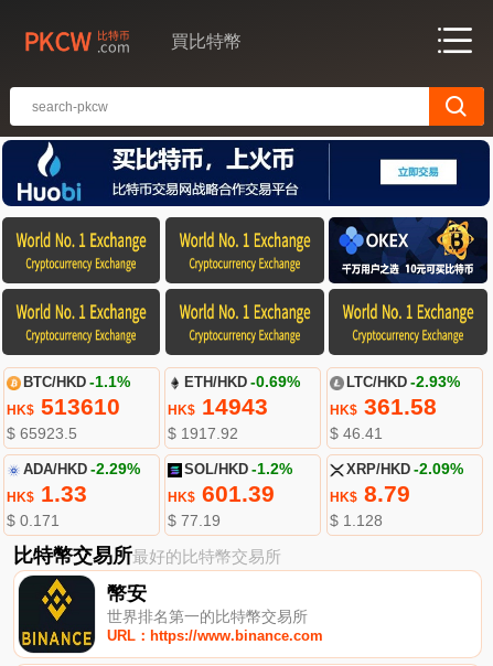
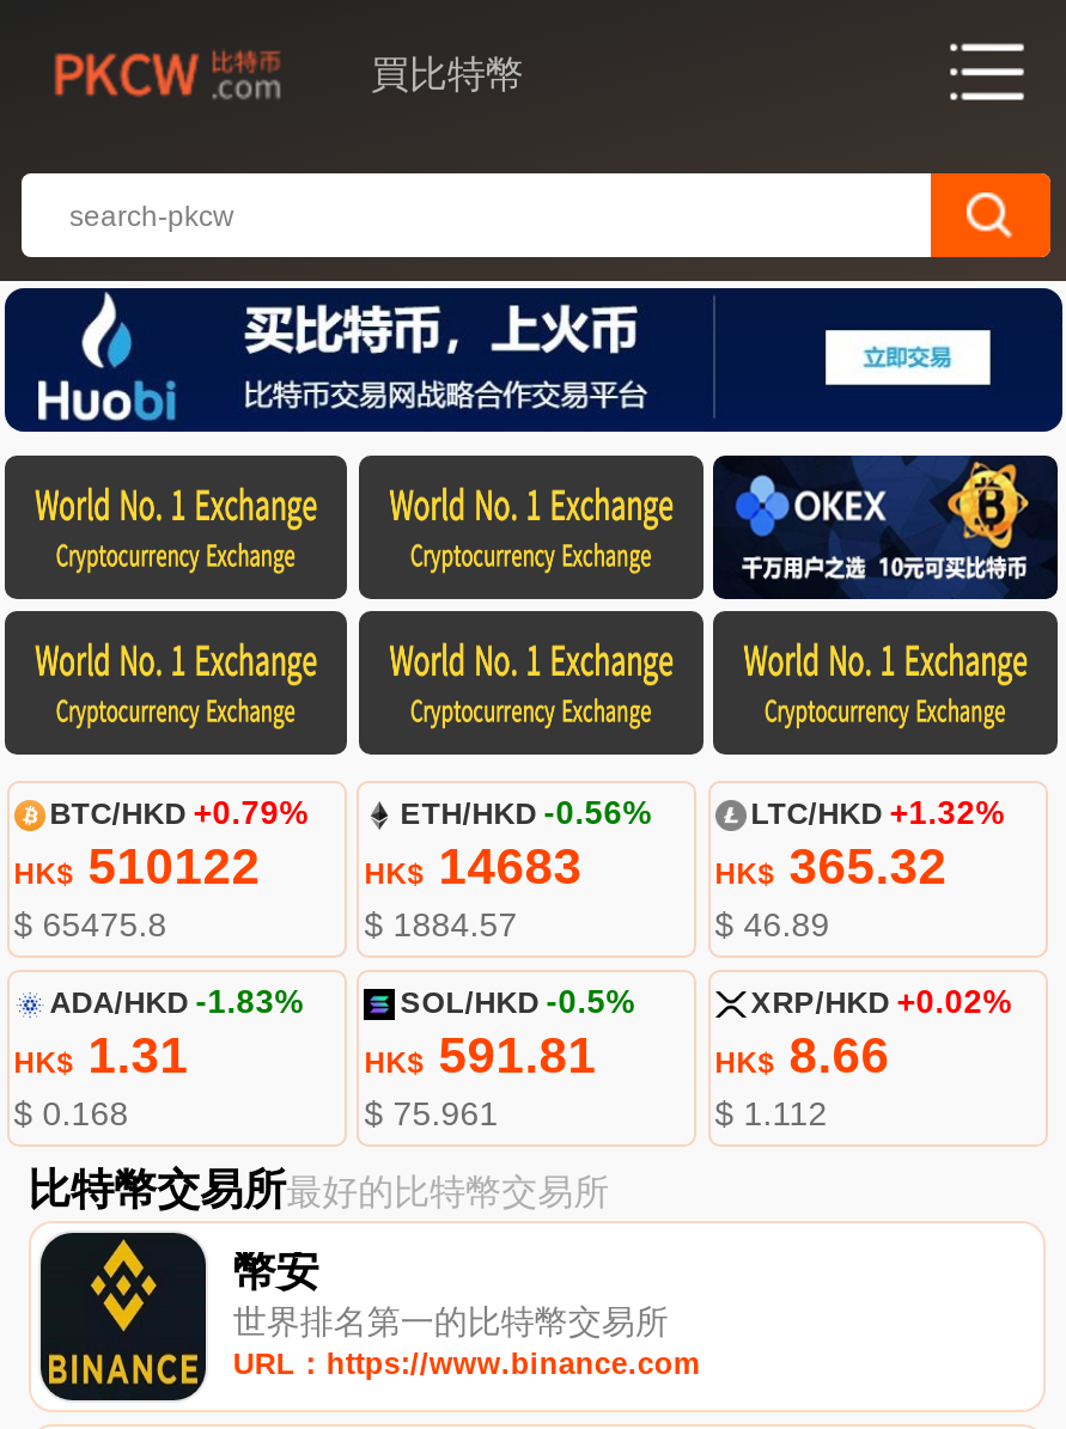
- BTC/HKD -1.1%
- HK$513610
- $ 65923.5
+ BTC/HKD +0.79%
+ HK$510122
+ $ 65475.8

- ETH/HKD -0.69%
- HK$14943
- $ 1917.92
+ ETH/HKD -0.56%
+ HK$14683
+ $ 1884.57

- LTC/HKD -2.93%
- HK$361.58
- $ 46.41
+ LTC/HKD +1.32%
+ HK$365.32
+ $ 46.89

- ADA/HKD -2.29%
- HK$1.33
- $ 0.171
+ ADA/HKD -1.83%
+ HK$1.31
+ $ 0.168

- SOL/HKD -1.2%
- HK$601.39
- $ 77.19
+ SOL/HKD -0.5%
+ HK$591.81
+ $ 75.961

- XRP/HKD -2.09%
- HK$8.79
- $ 1.128
+ XRP/HKD +0.02%
+ HK$8.66
+ $ 1.112
